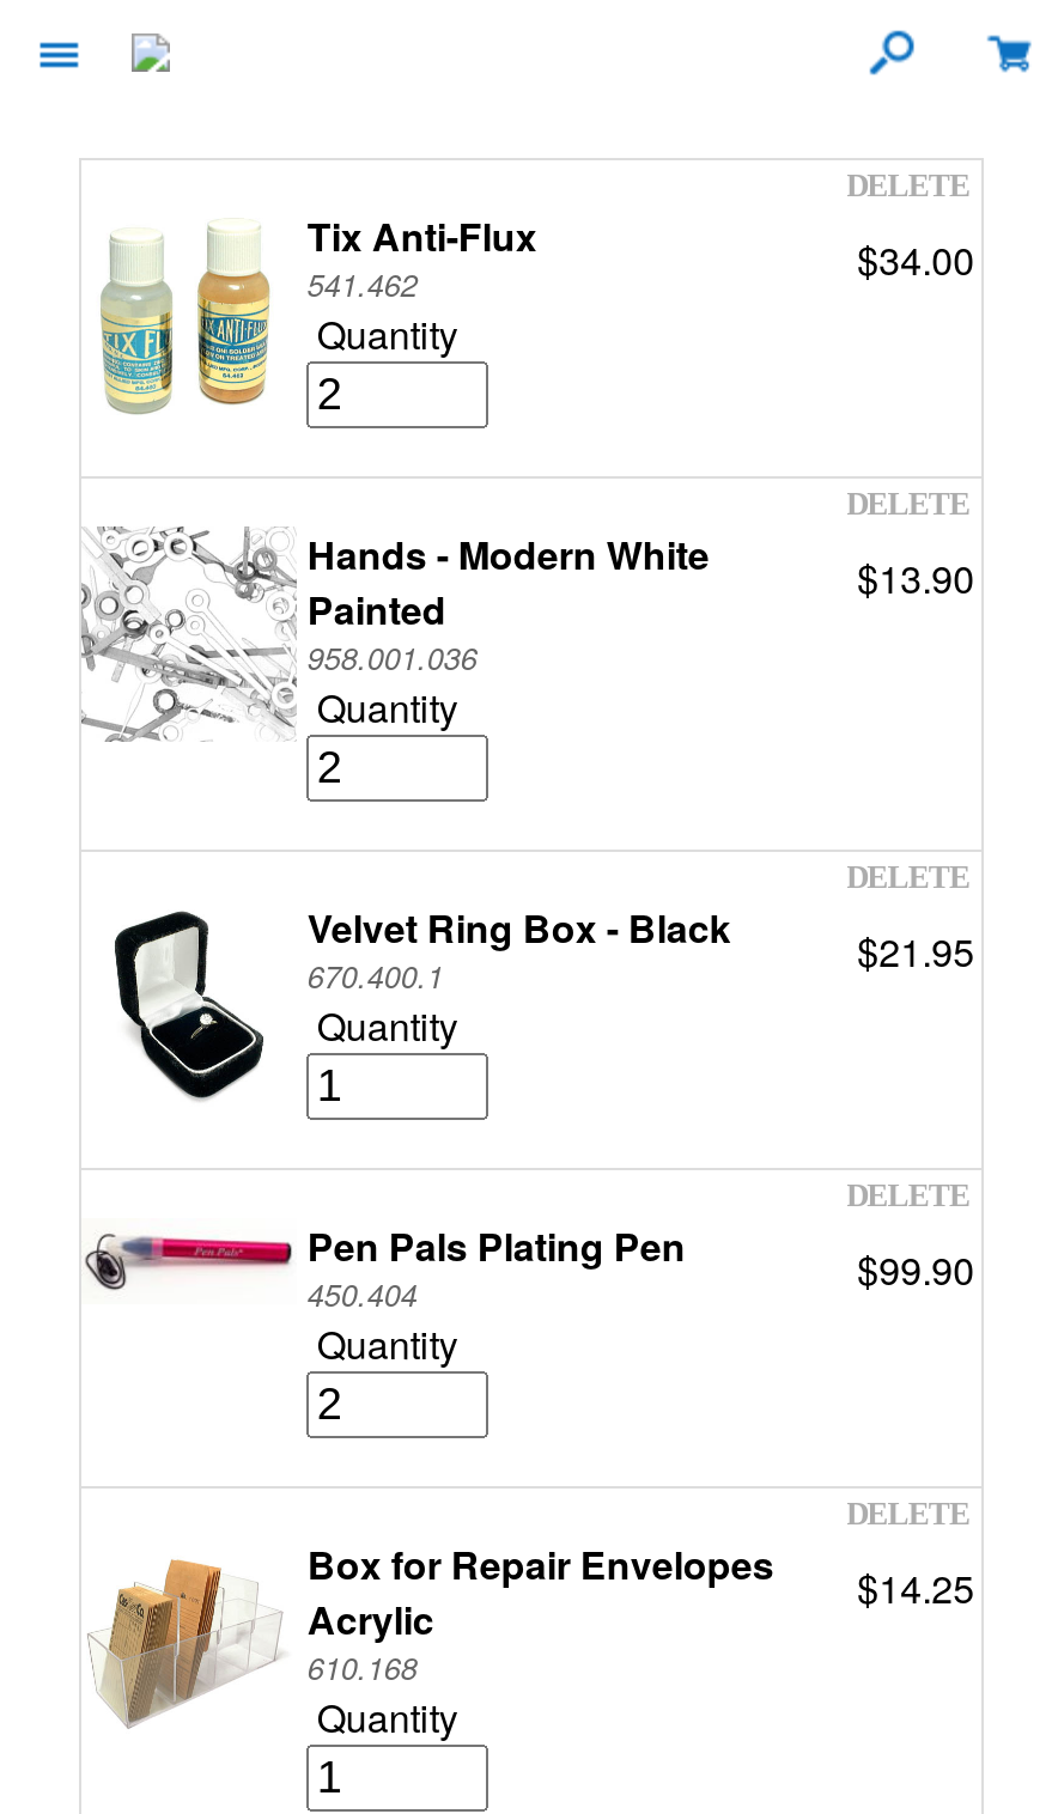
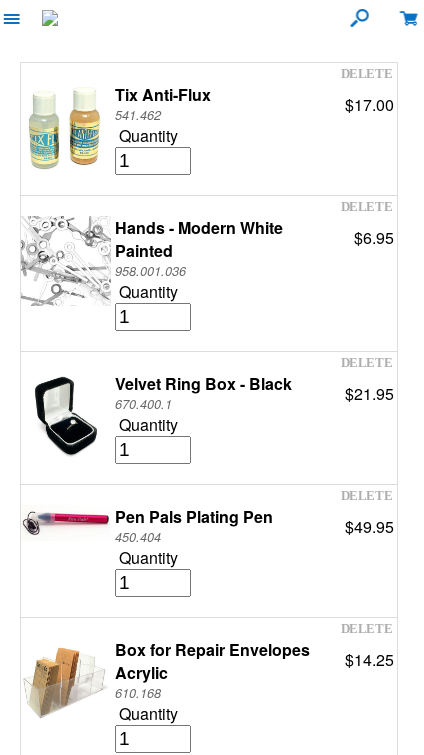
- $34.00
+ $17.00

- $13.90
+ $6.95

- $99.90
+ $49.95
